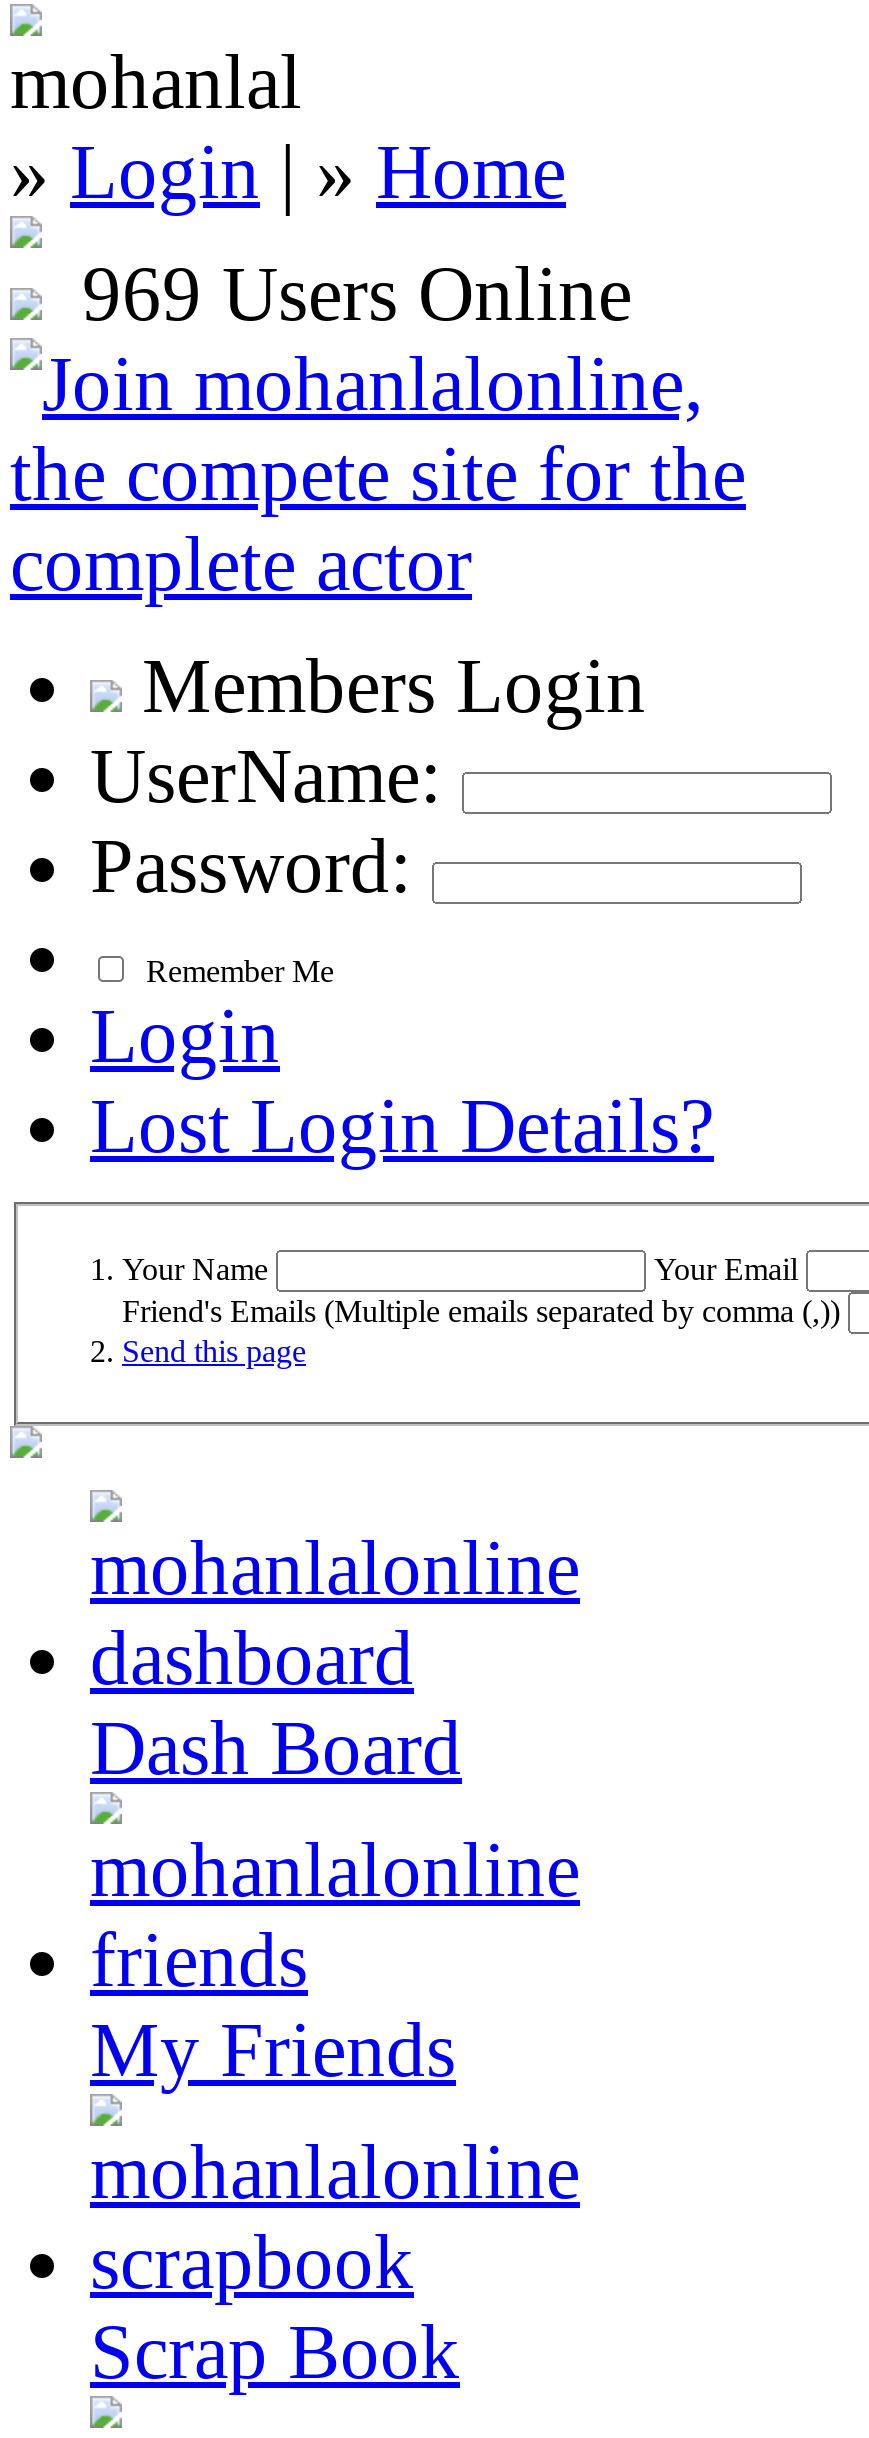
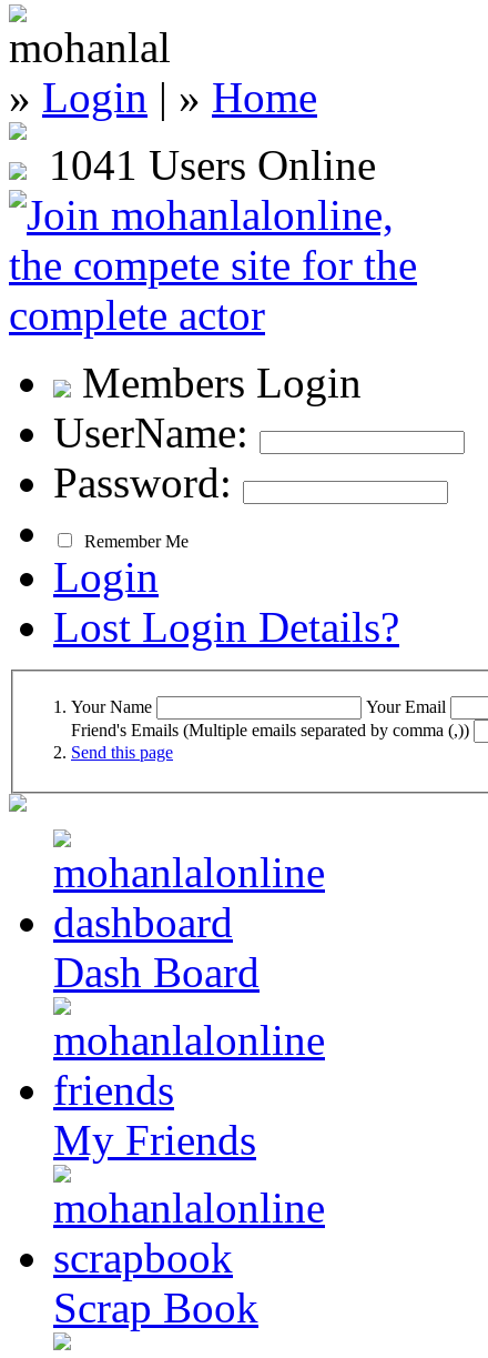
- 969 Users Online
+ 1041 Users Online
